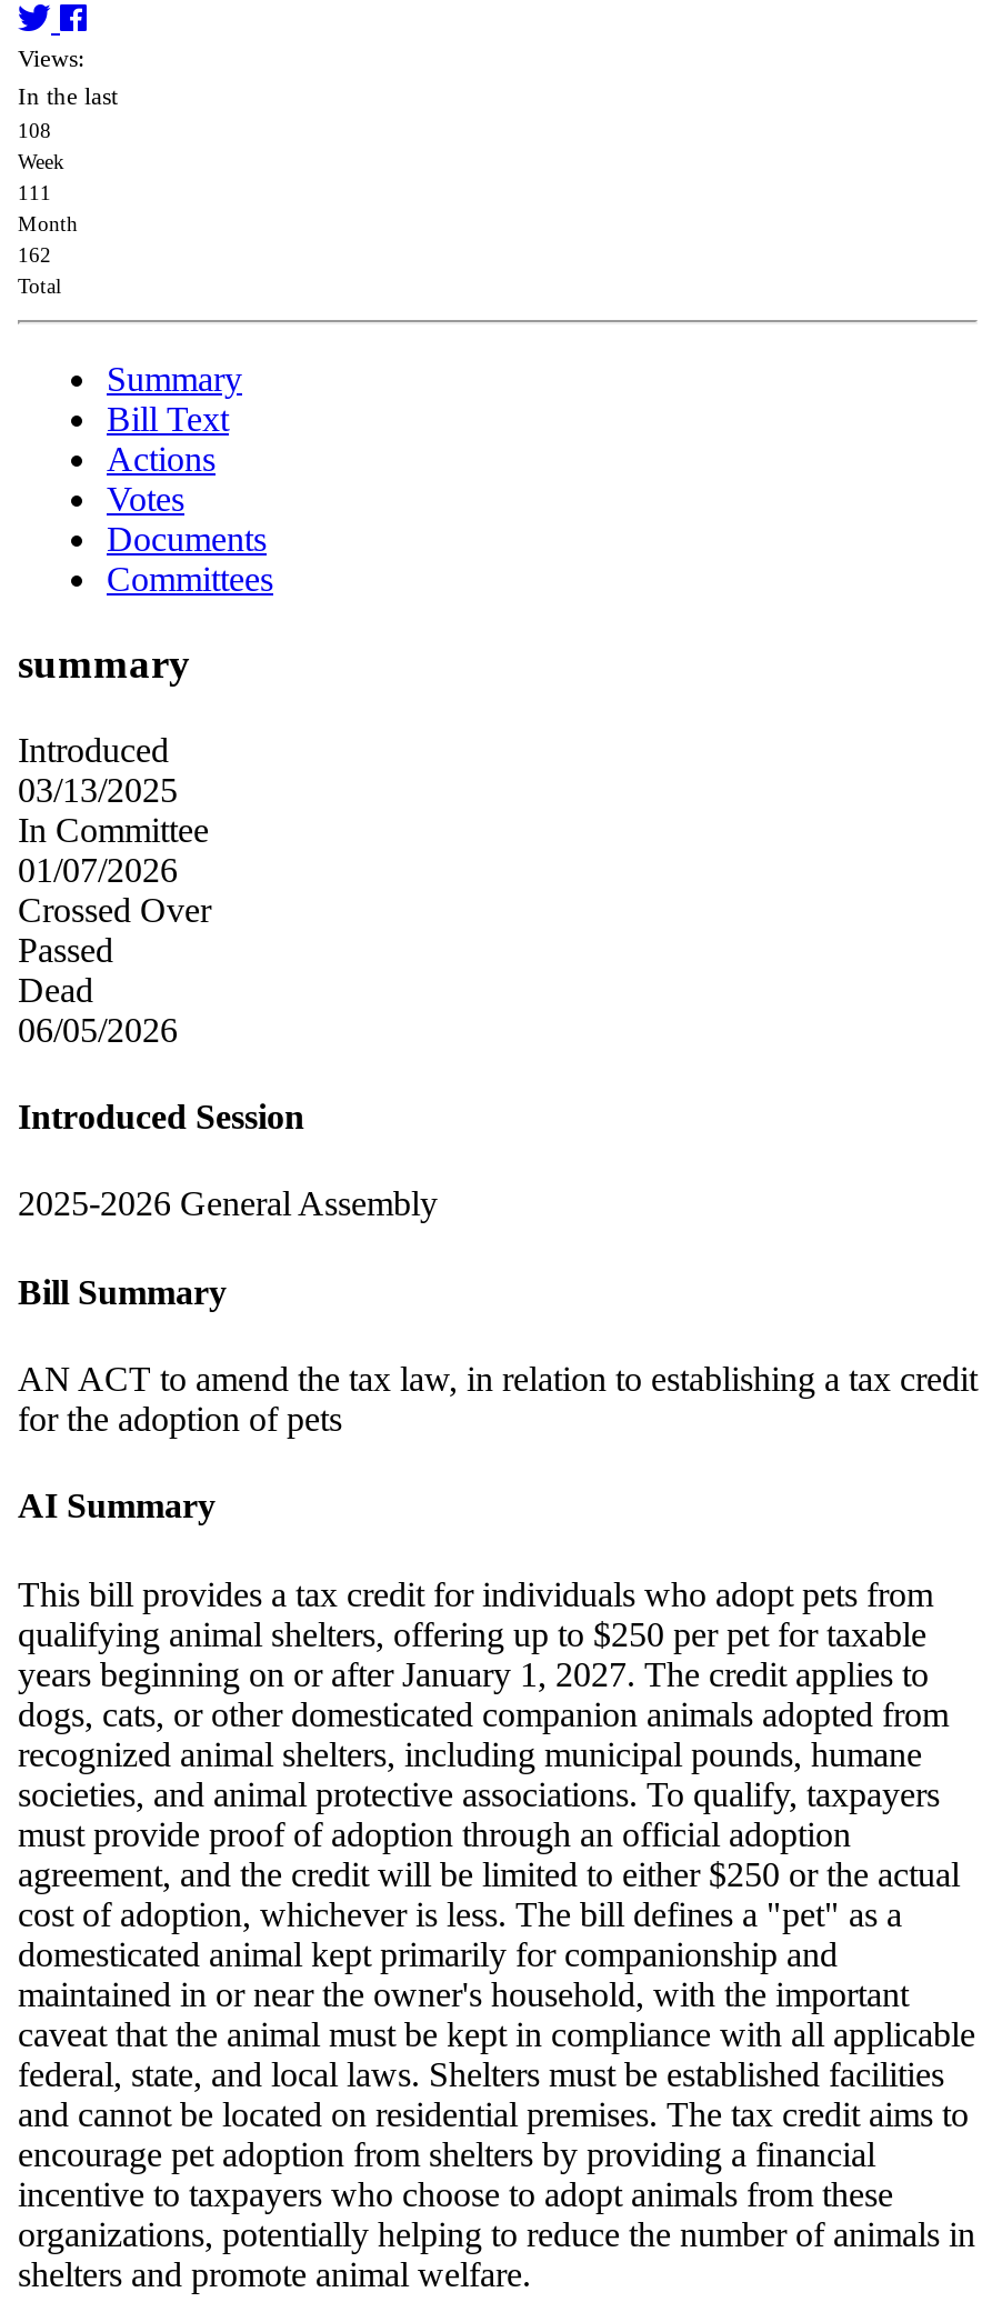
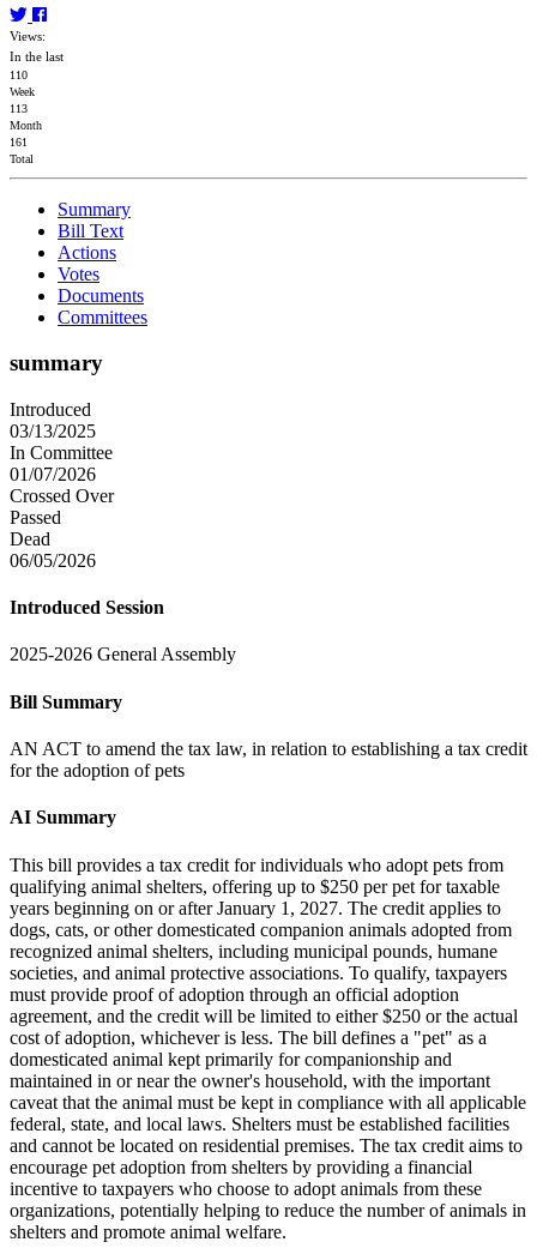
- 108
+ 110

- 111
+ 113

- 162
+ 161
